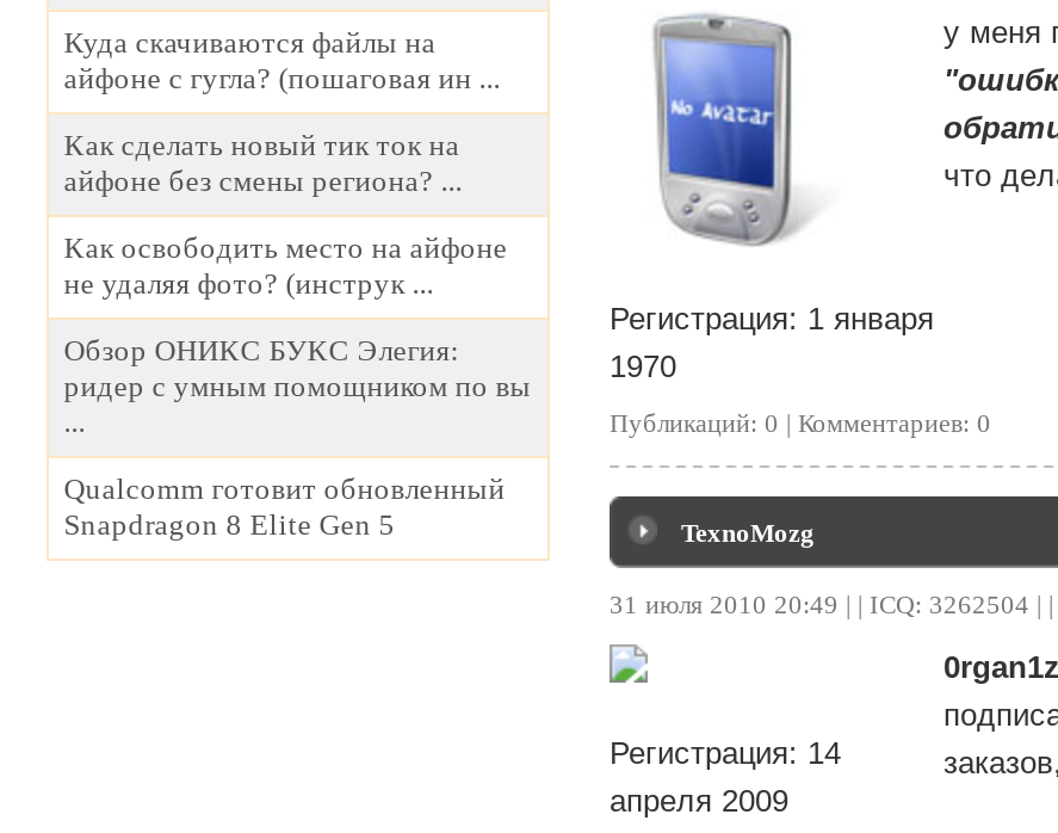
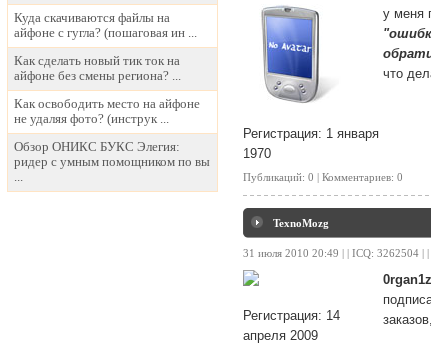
- Qualcomm готовит обновленный
- Snapdragon 8 Elite Gen 5
